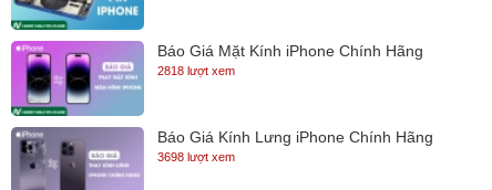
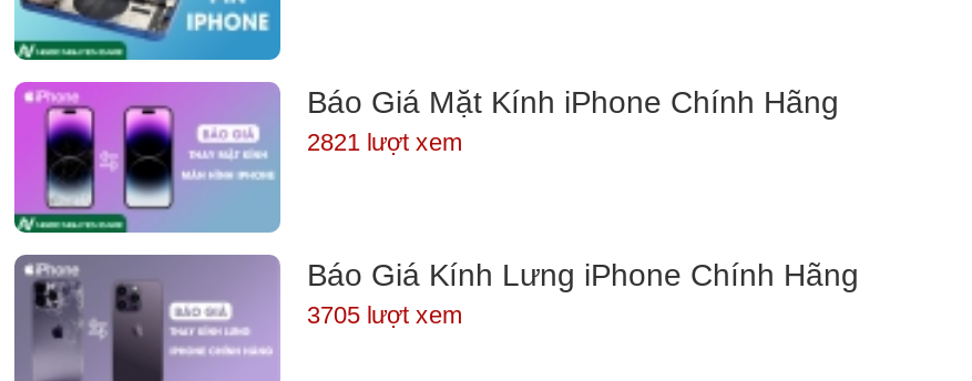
- 2818 lượt xem
+ 2821 lượt xem

- 3698 lượt xem
+ 3705 lượt xem
